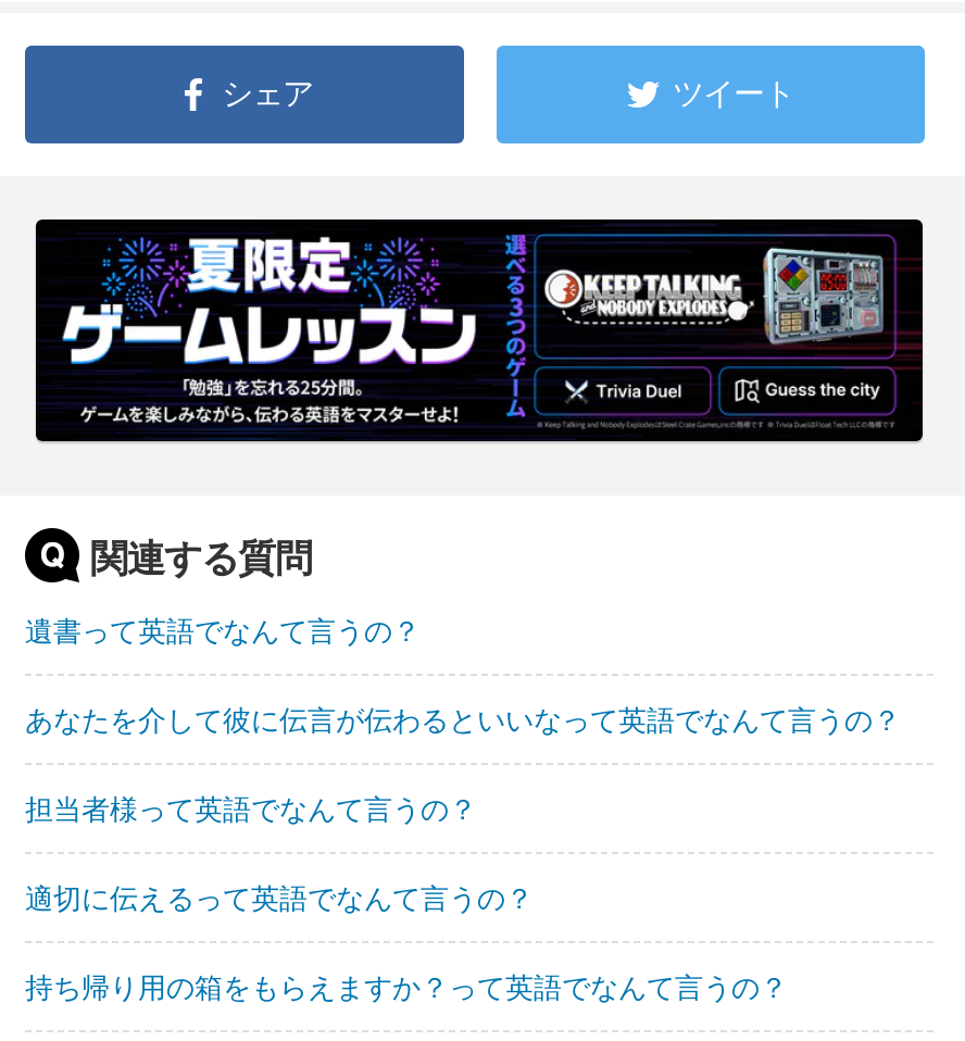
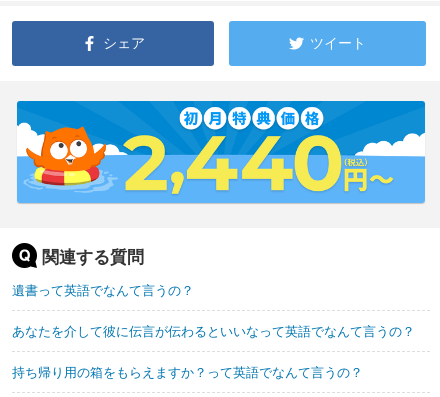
- [image]
+ [image]

- 担当者様って英語でなんて言うの？
- 適切に伝えるって英語でなんて言うの？
